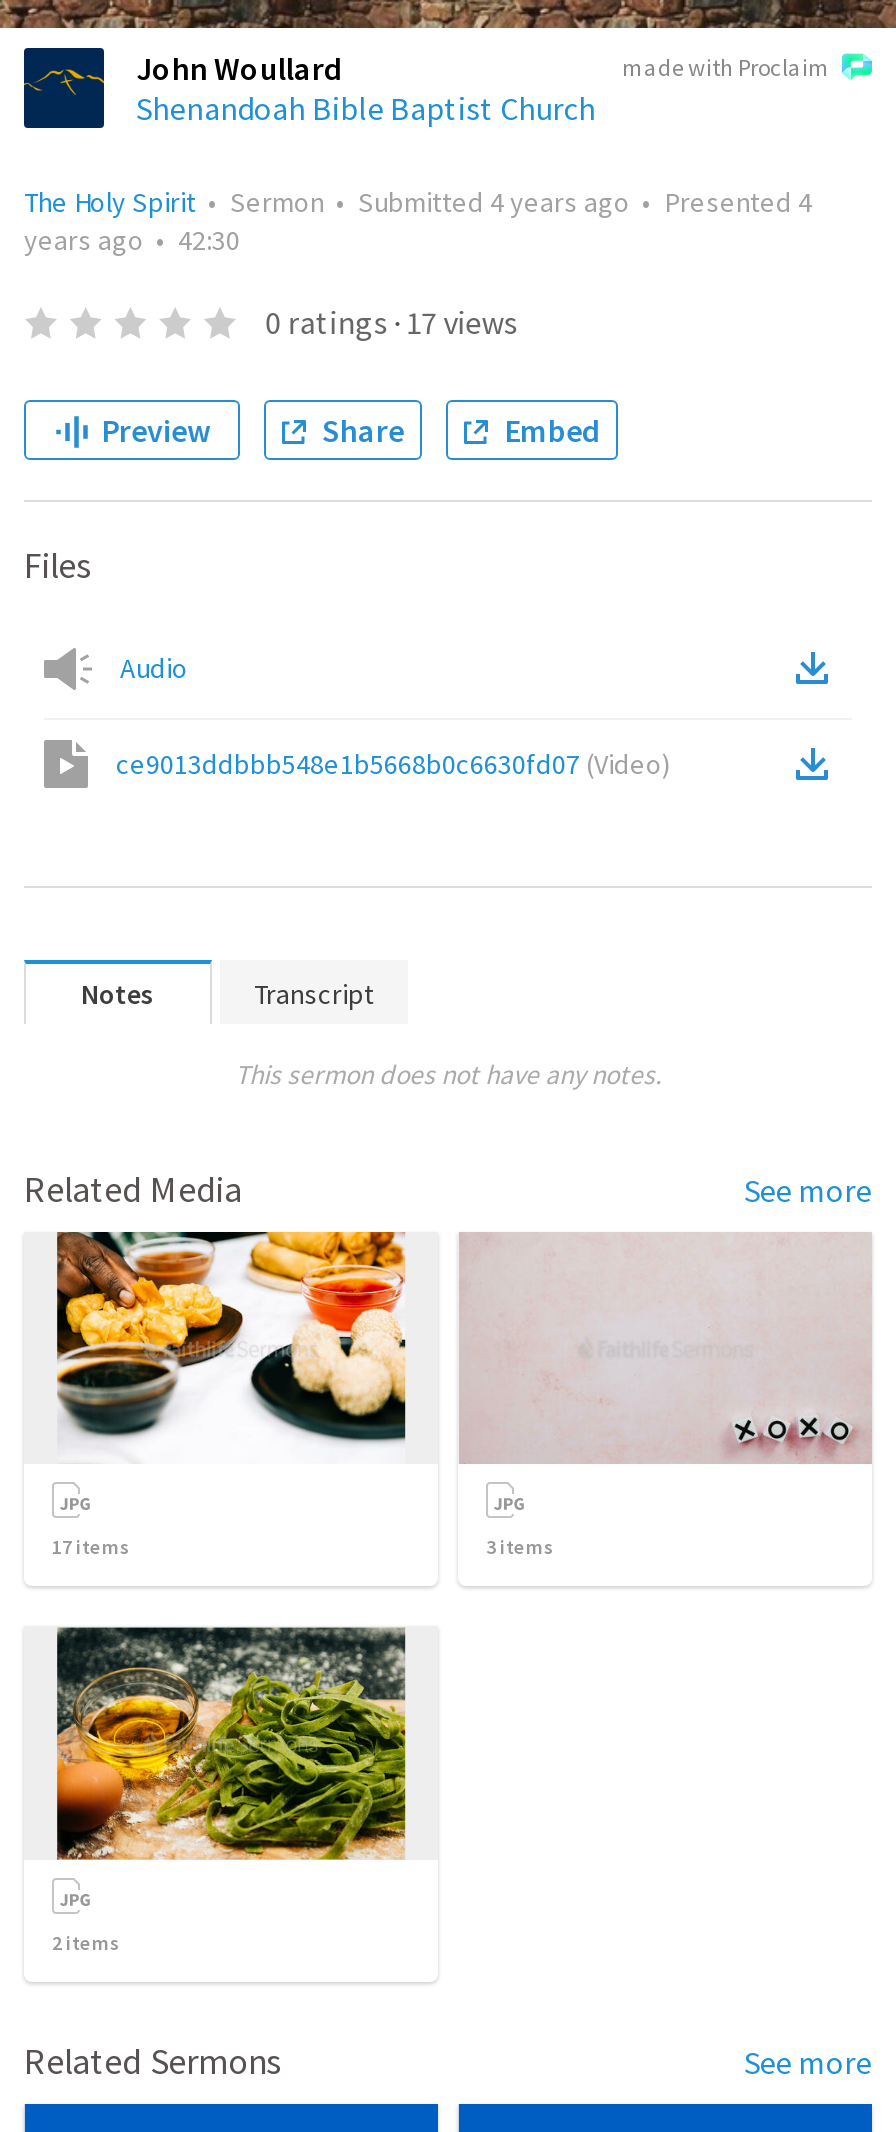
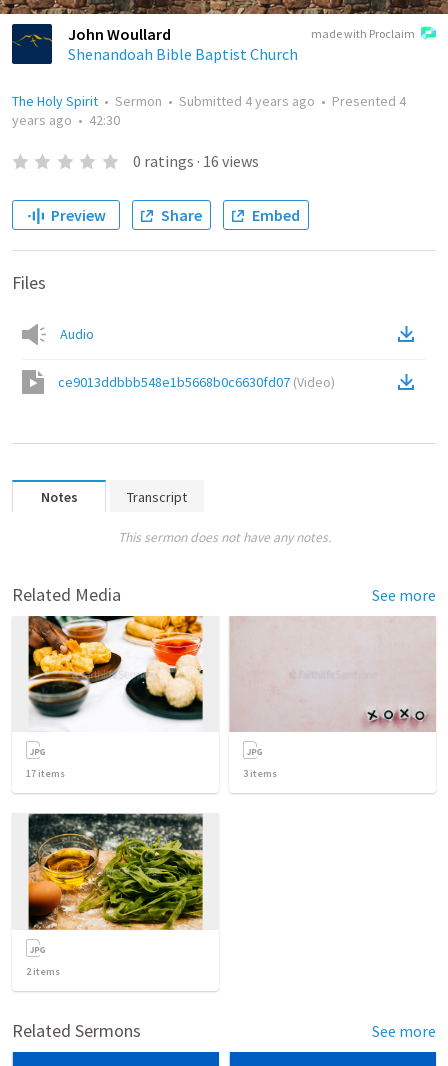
- 0 ratings · 17 views
+ 0 ratings · 16 views
